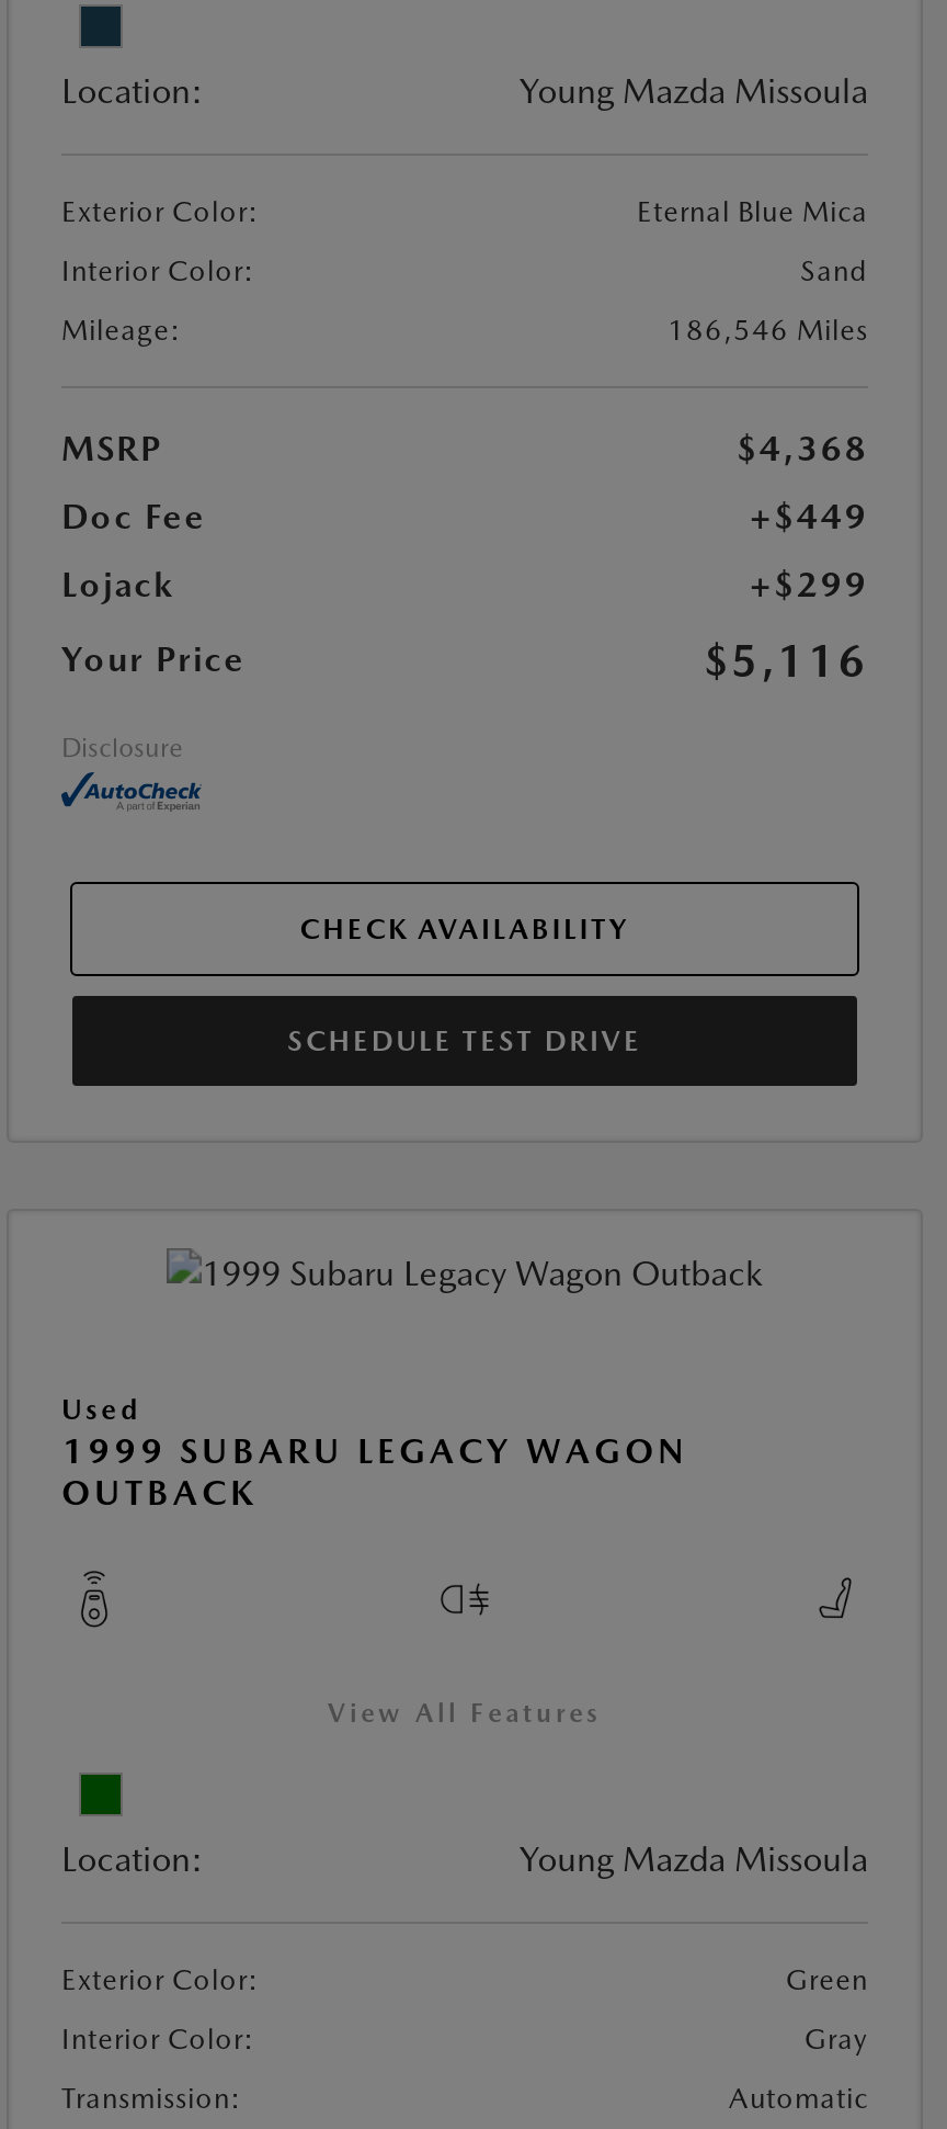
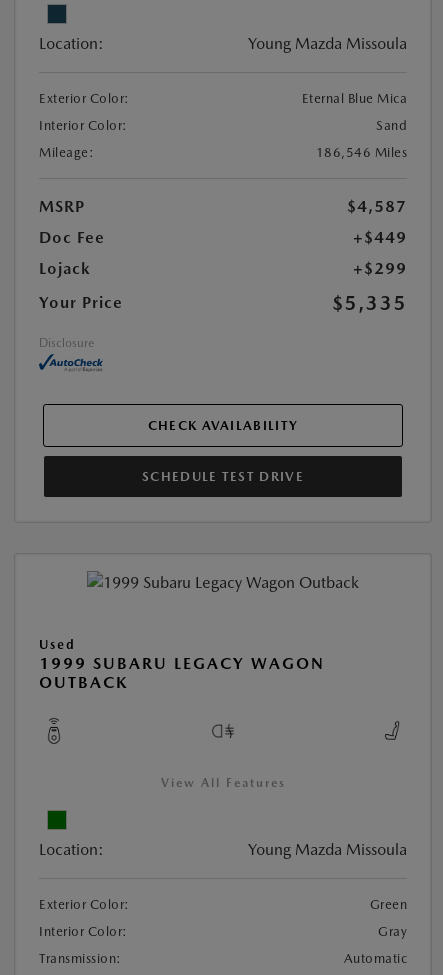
- $4,368
+ $4,587

- $5,116
+ $5,335
